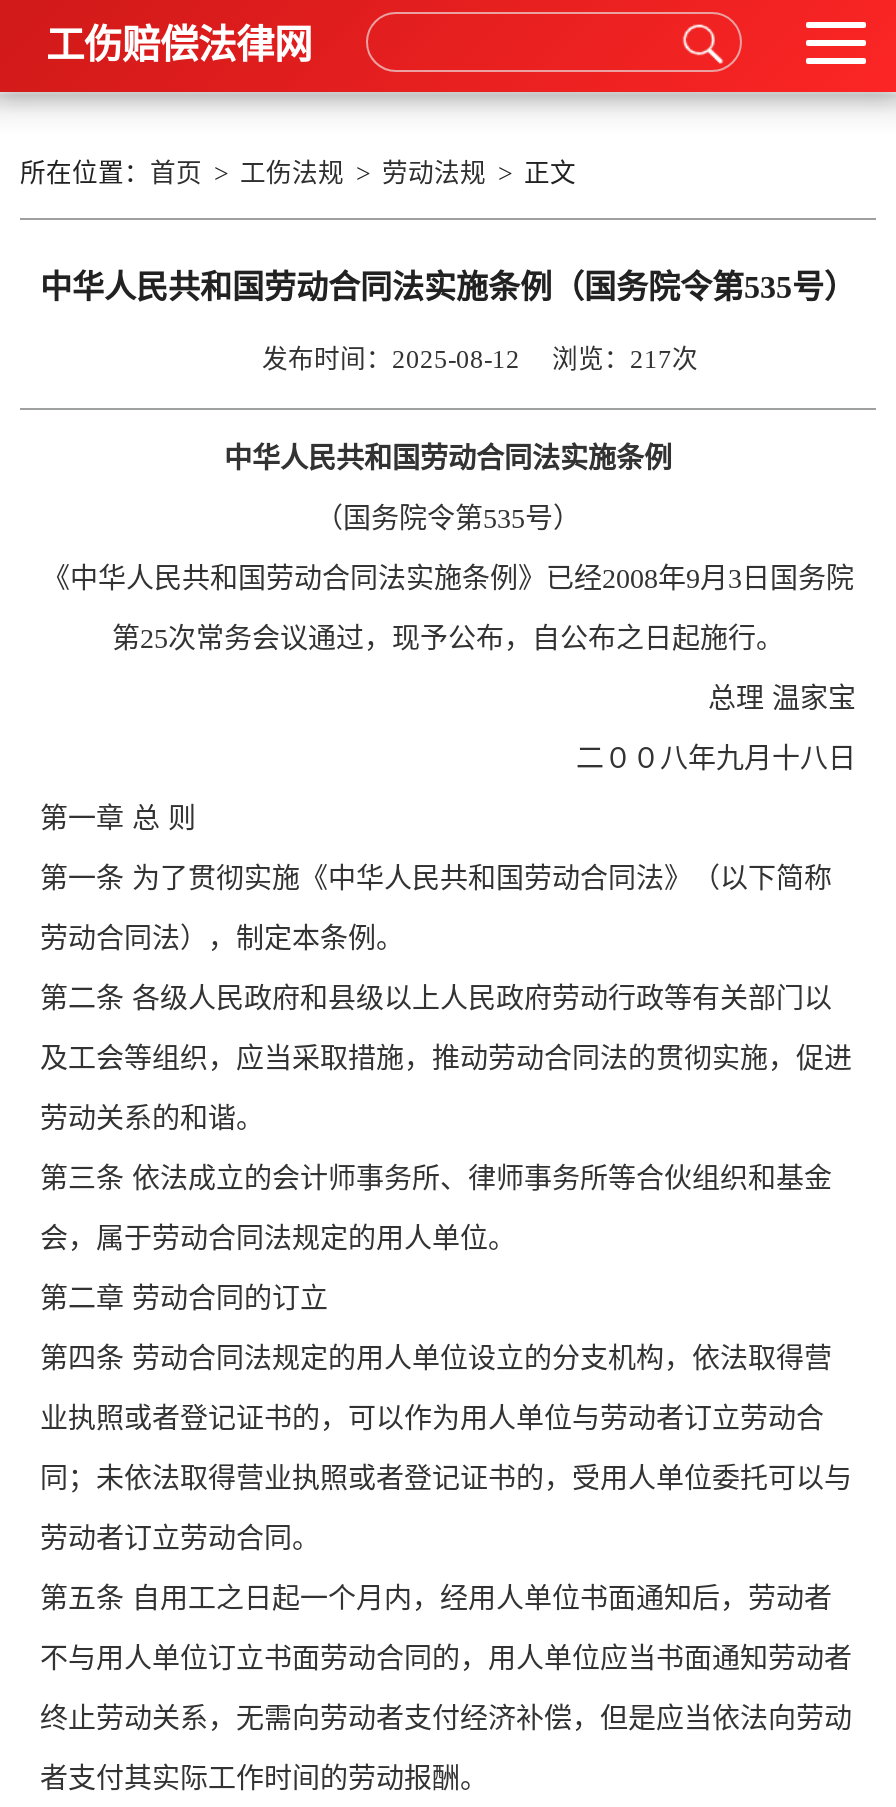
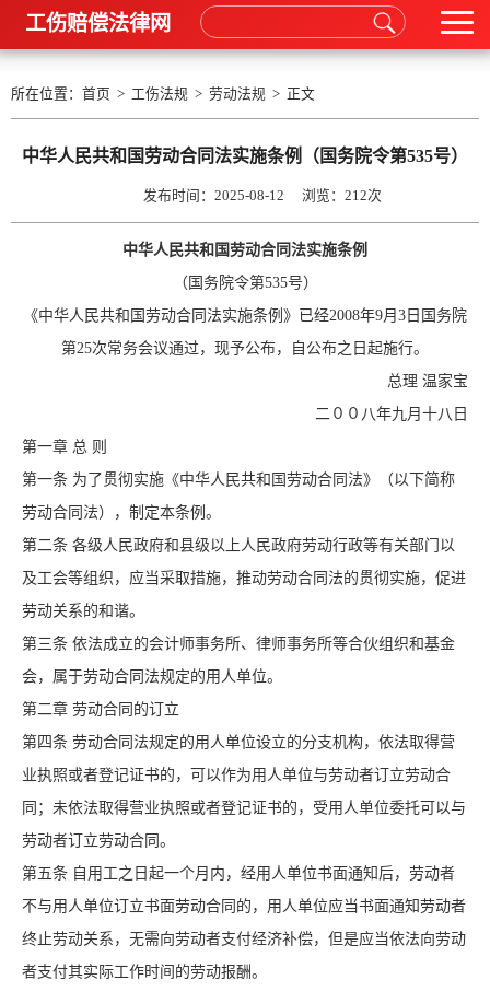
- 发布时间：2025-08-12 浏览：217次
+ 发布时间：2025-08-12 浏览：212次
